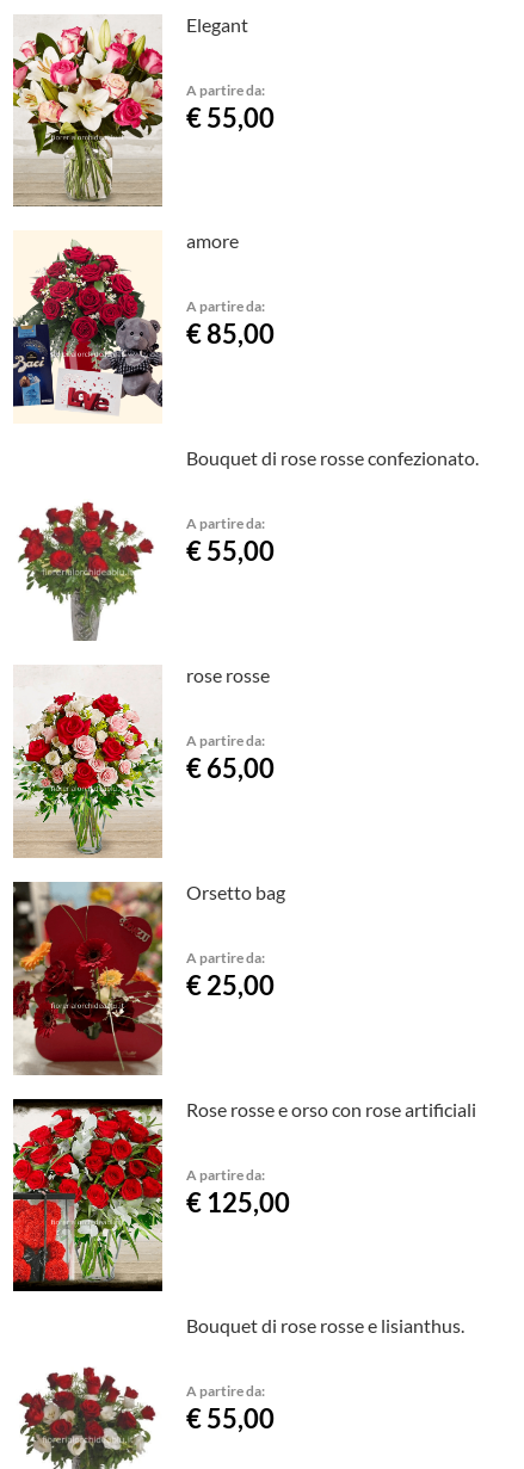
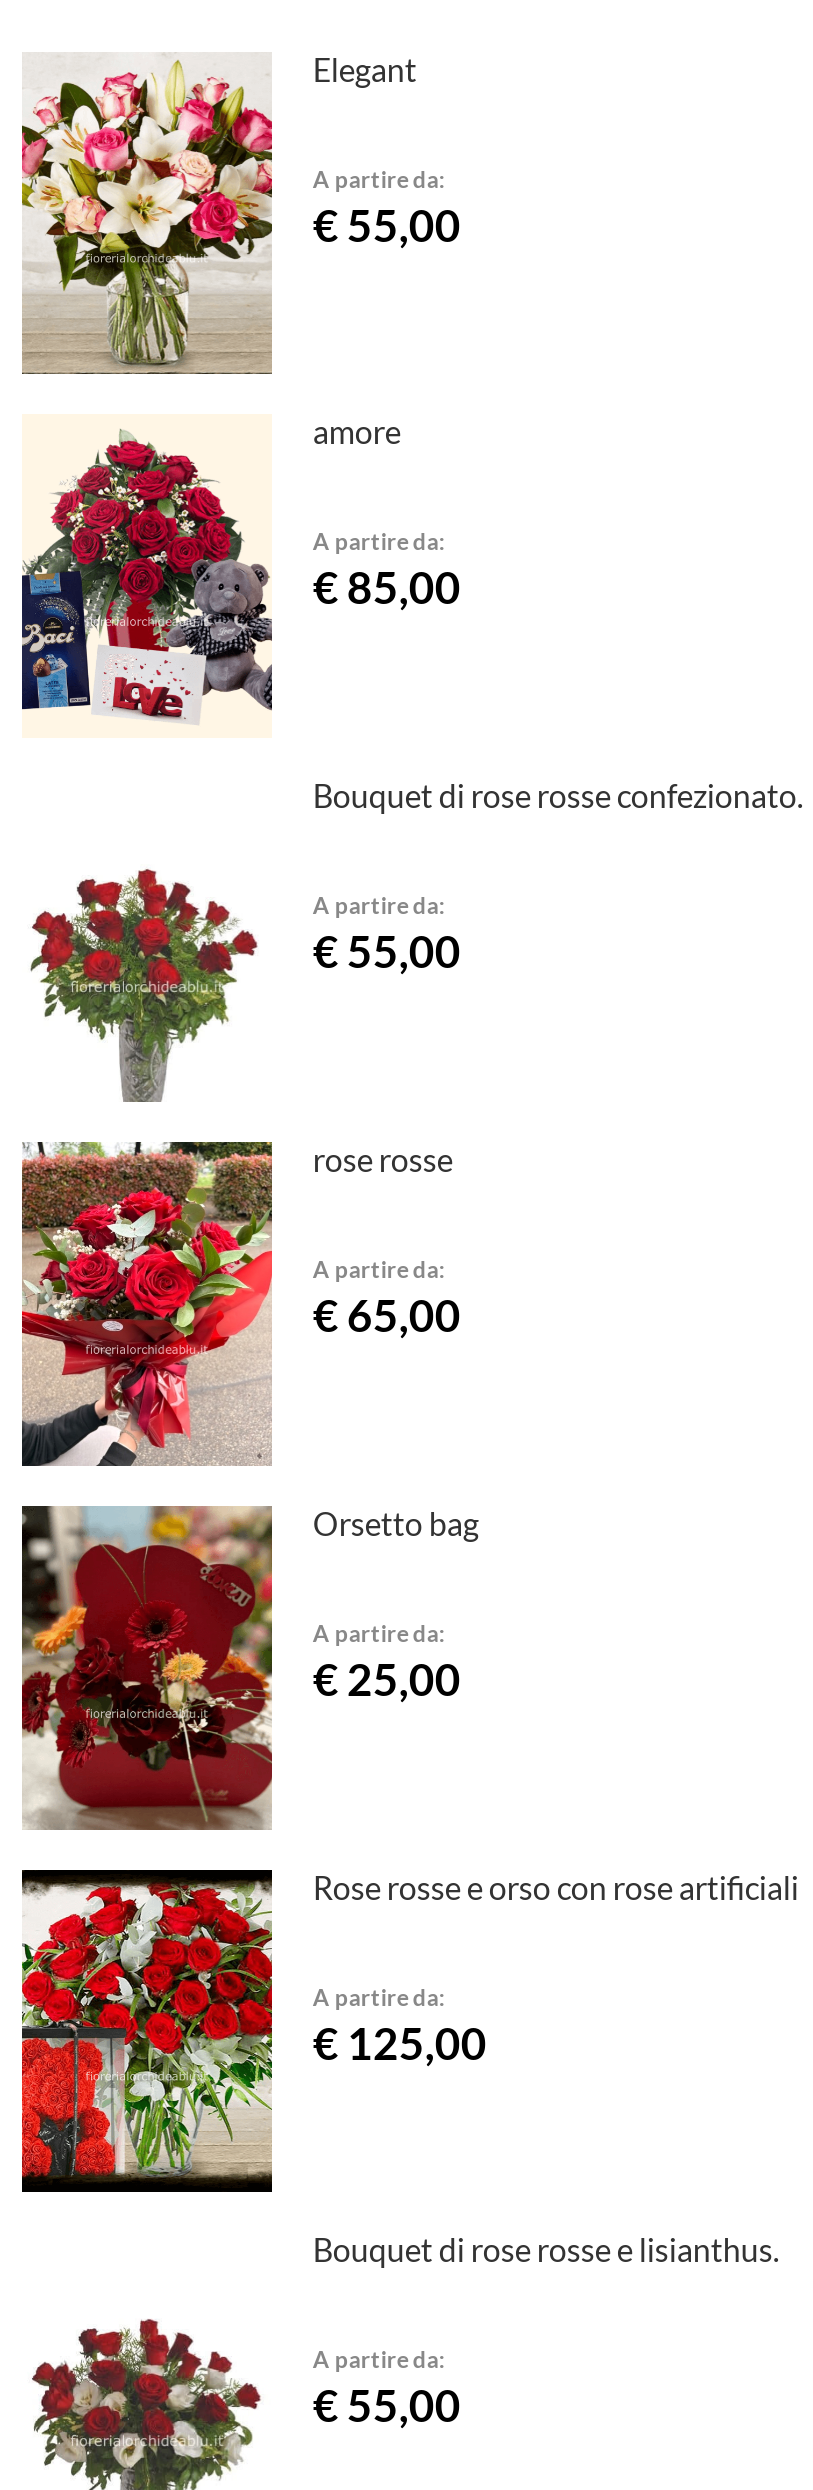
- [image]
+ [image]
